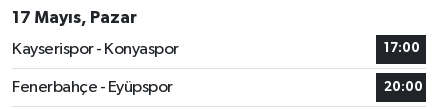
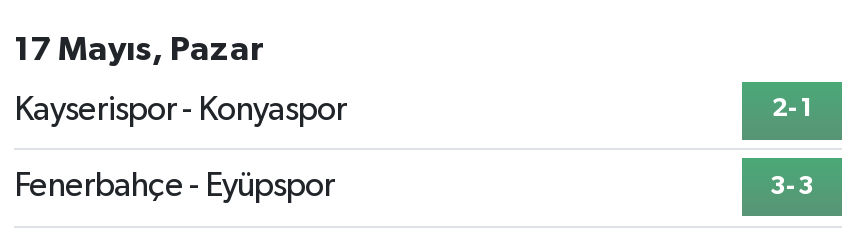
- 17:00
+ 2-1

- 20:00
+ 3-3
